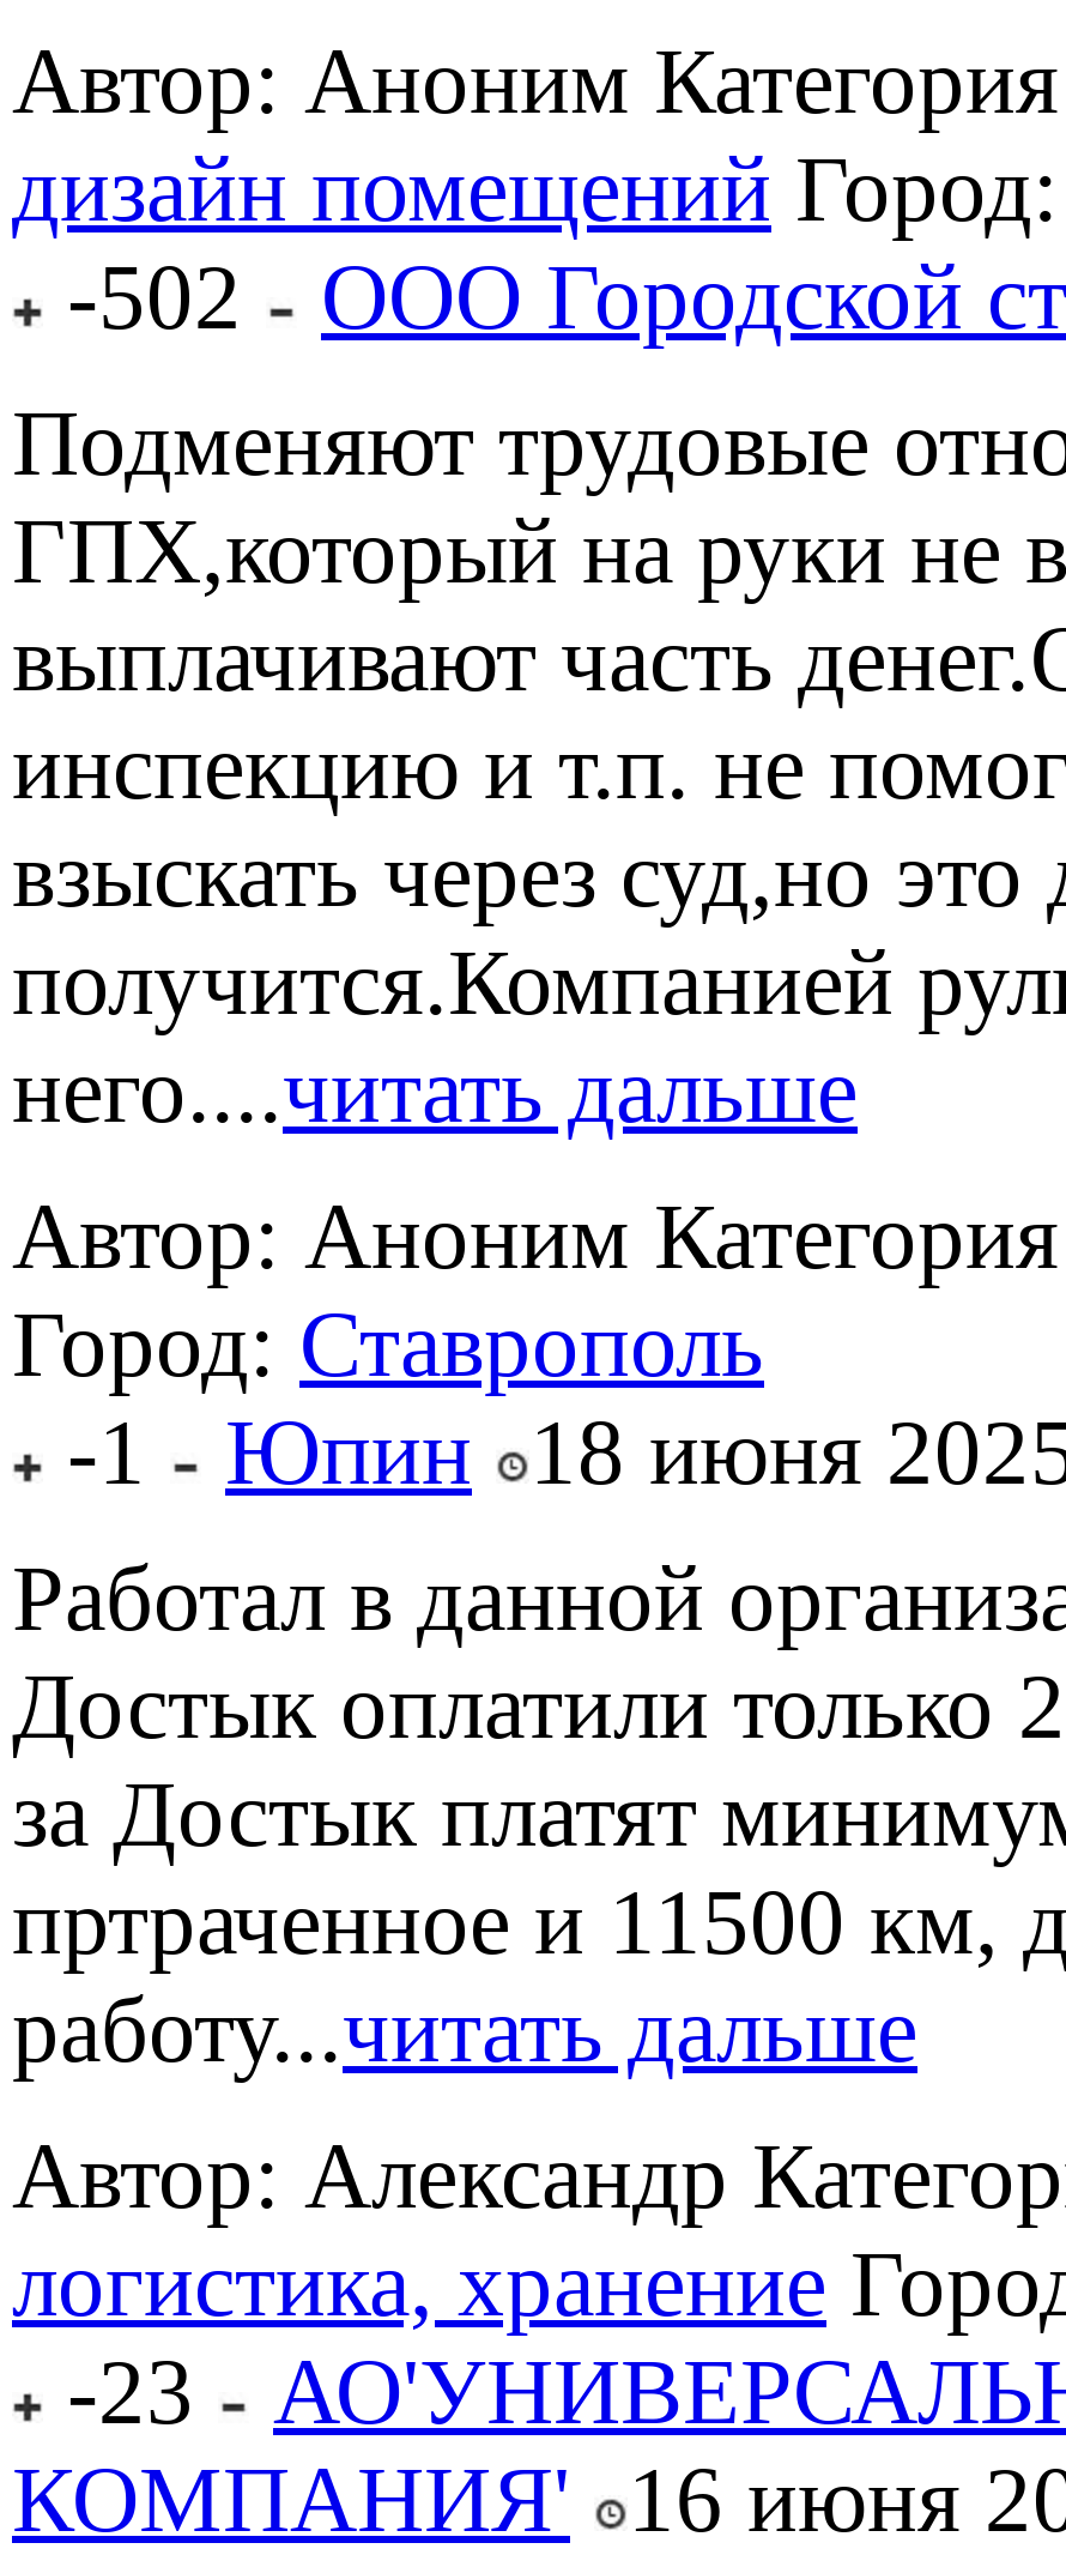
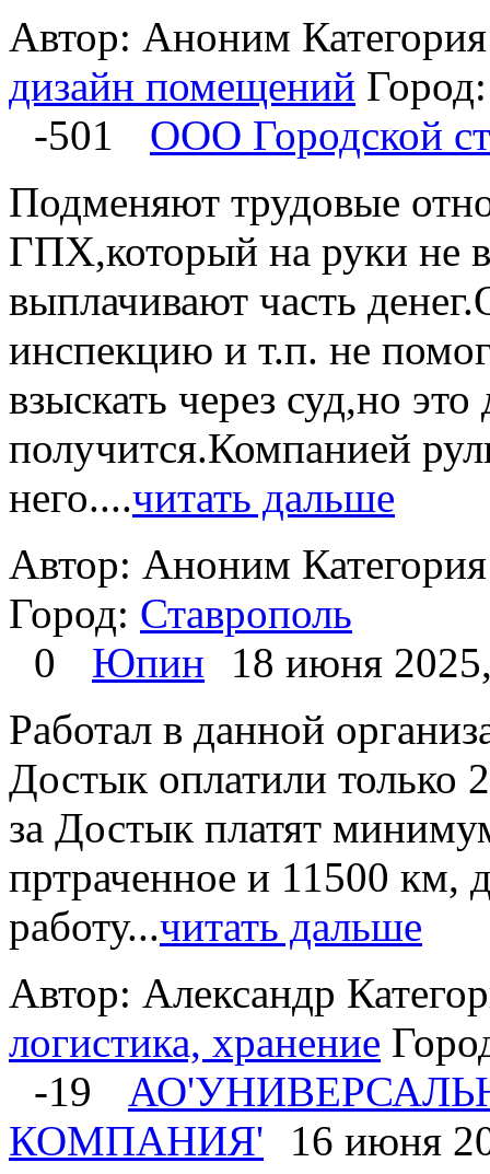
- -502
+ -501

- -1
+ 0

- -23
+ -19
